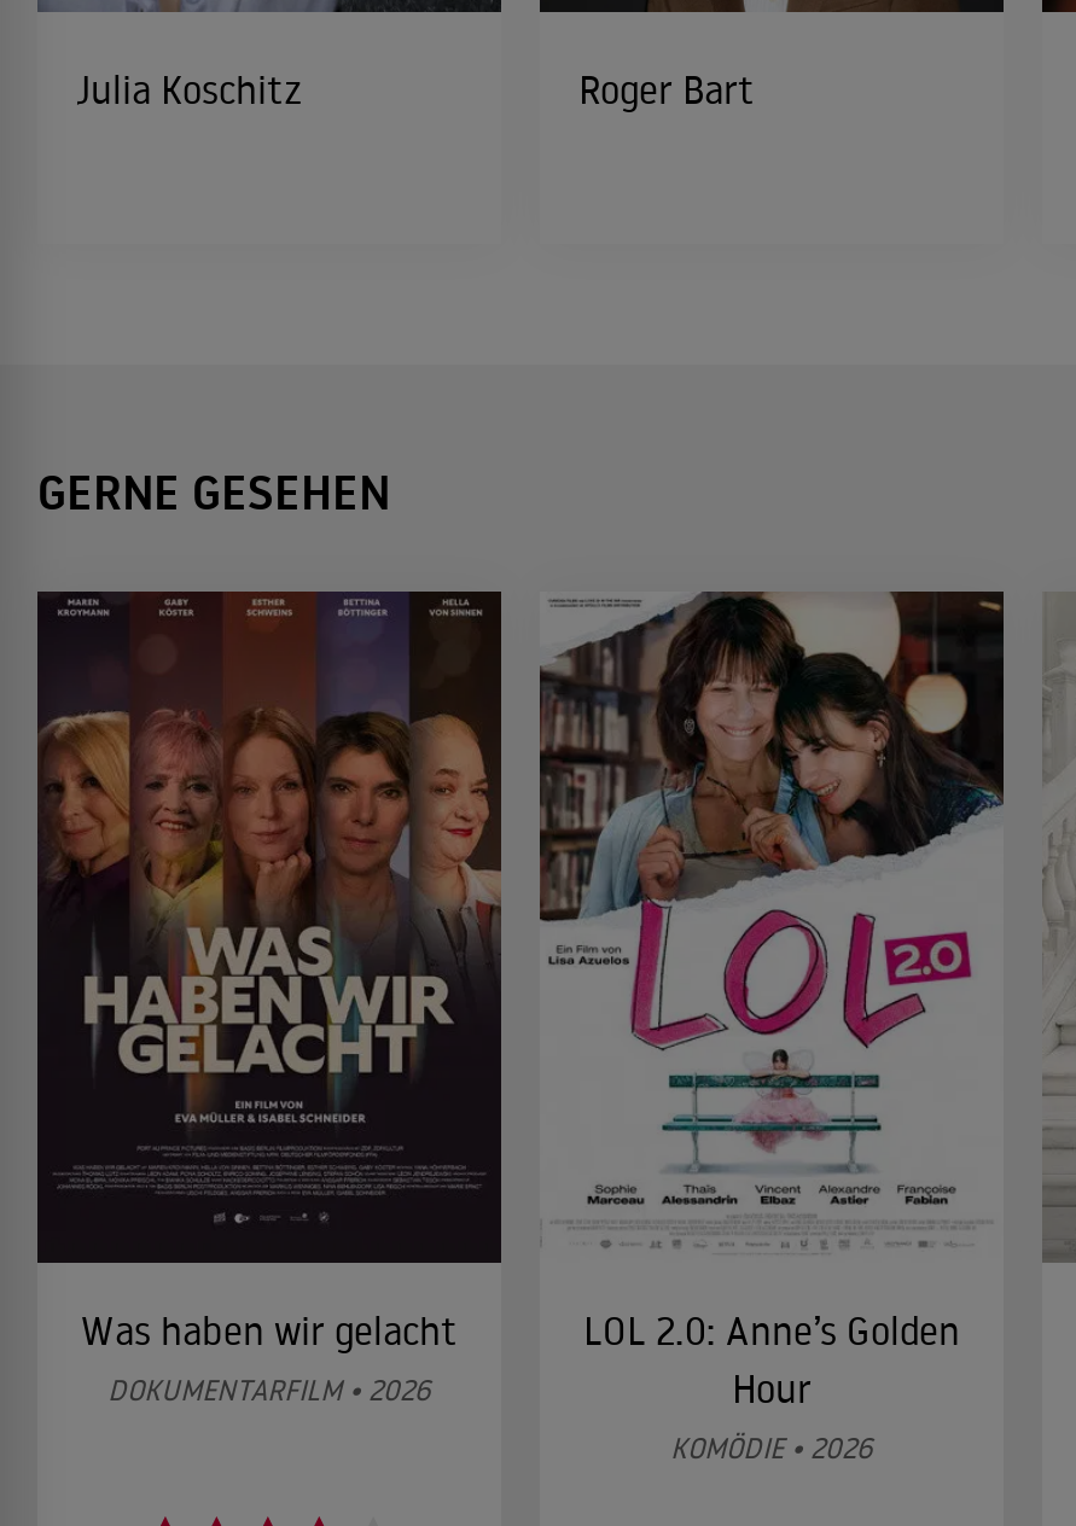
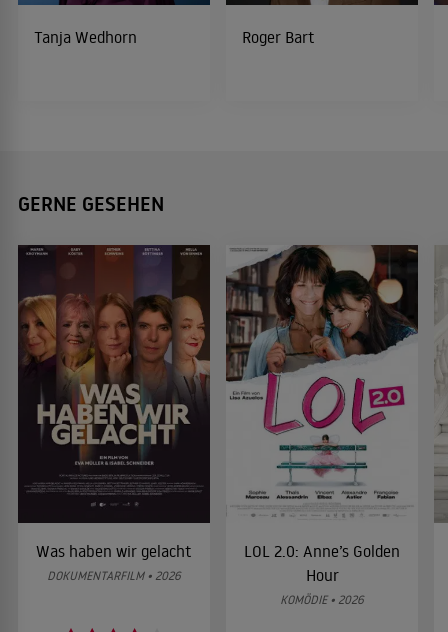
- Julia Koschitz
+ Tanja Wedhorn
